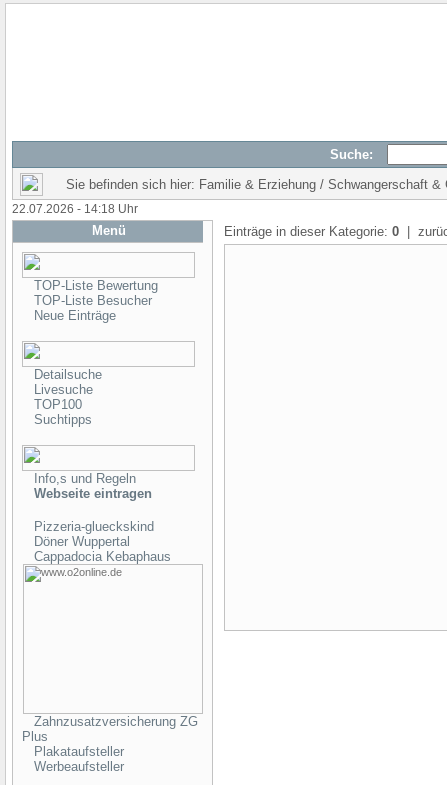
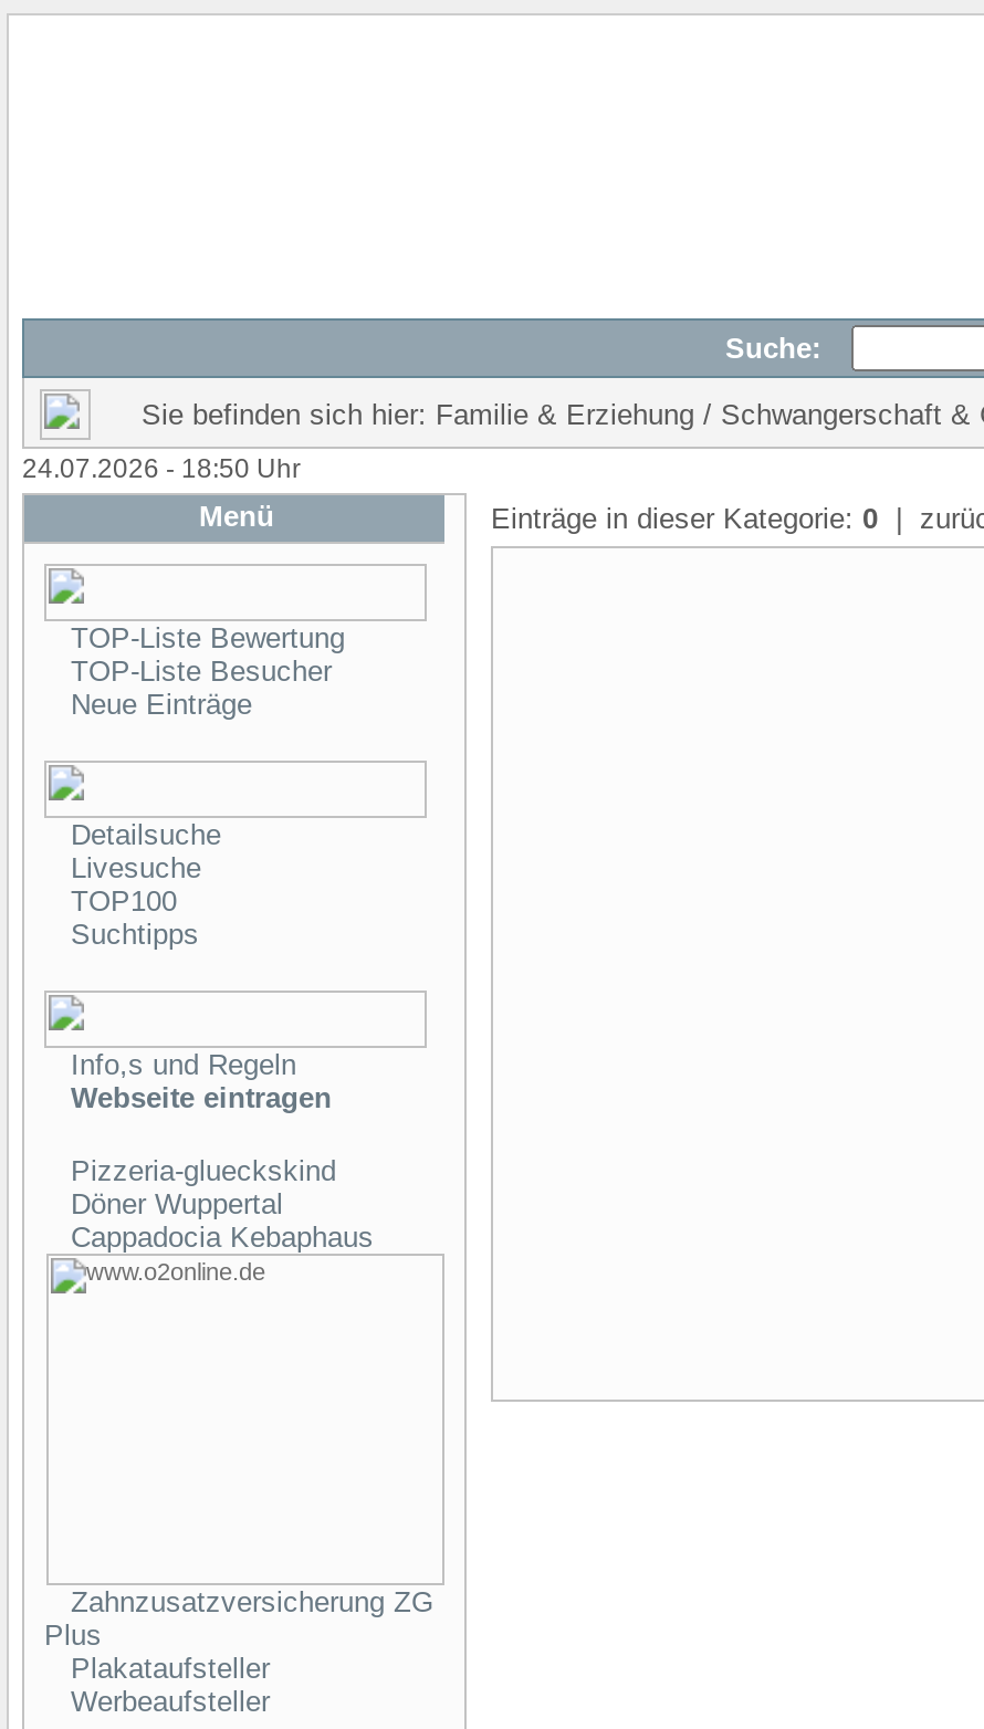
- 22.07.2026 - 14:18 Uhr
+ 24.07.2026 - 18:50 Uhr
